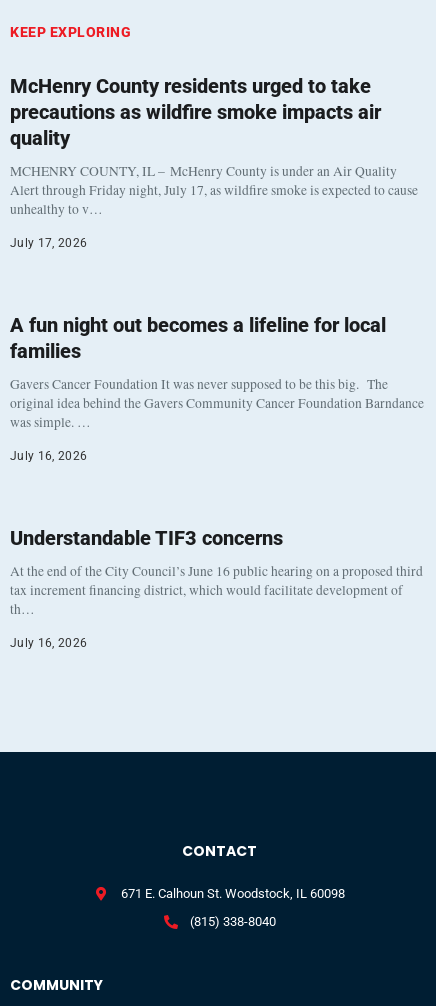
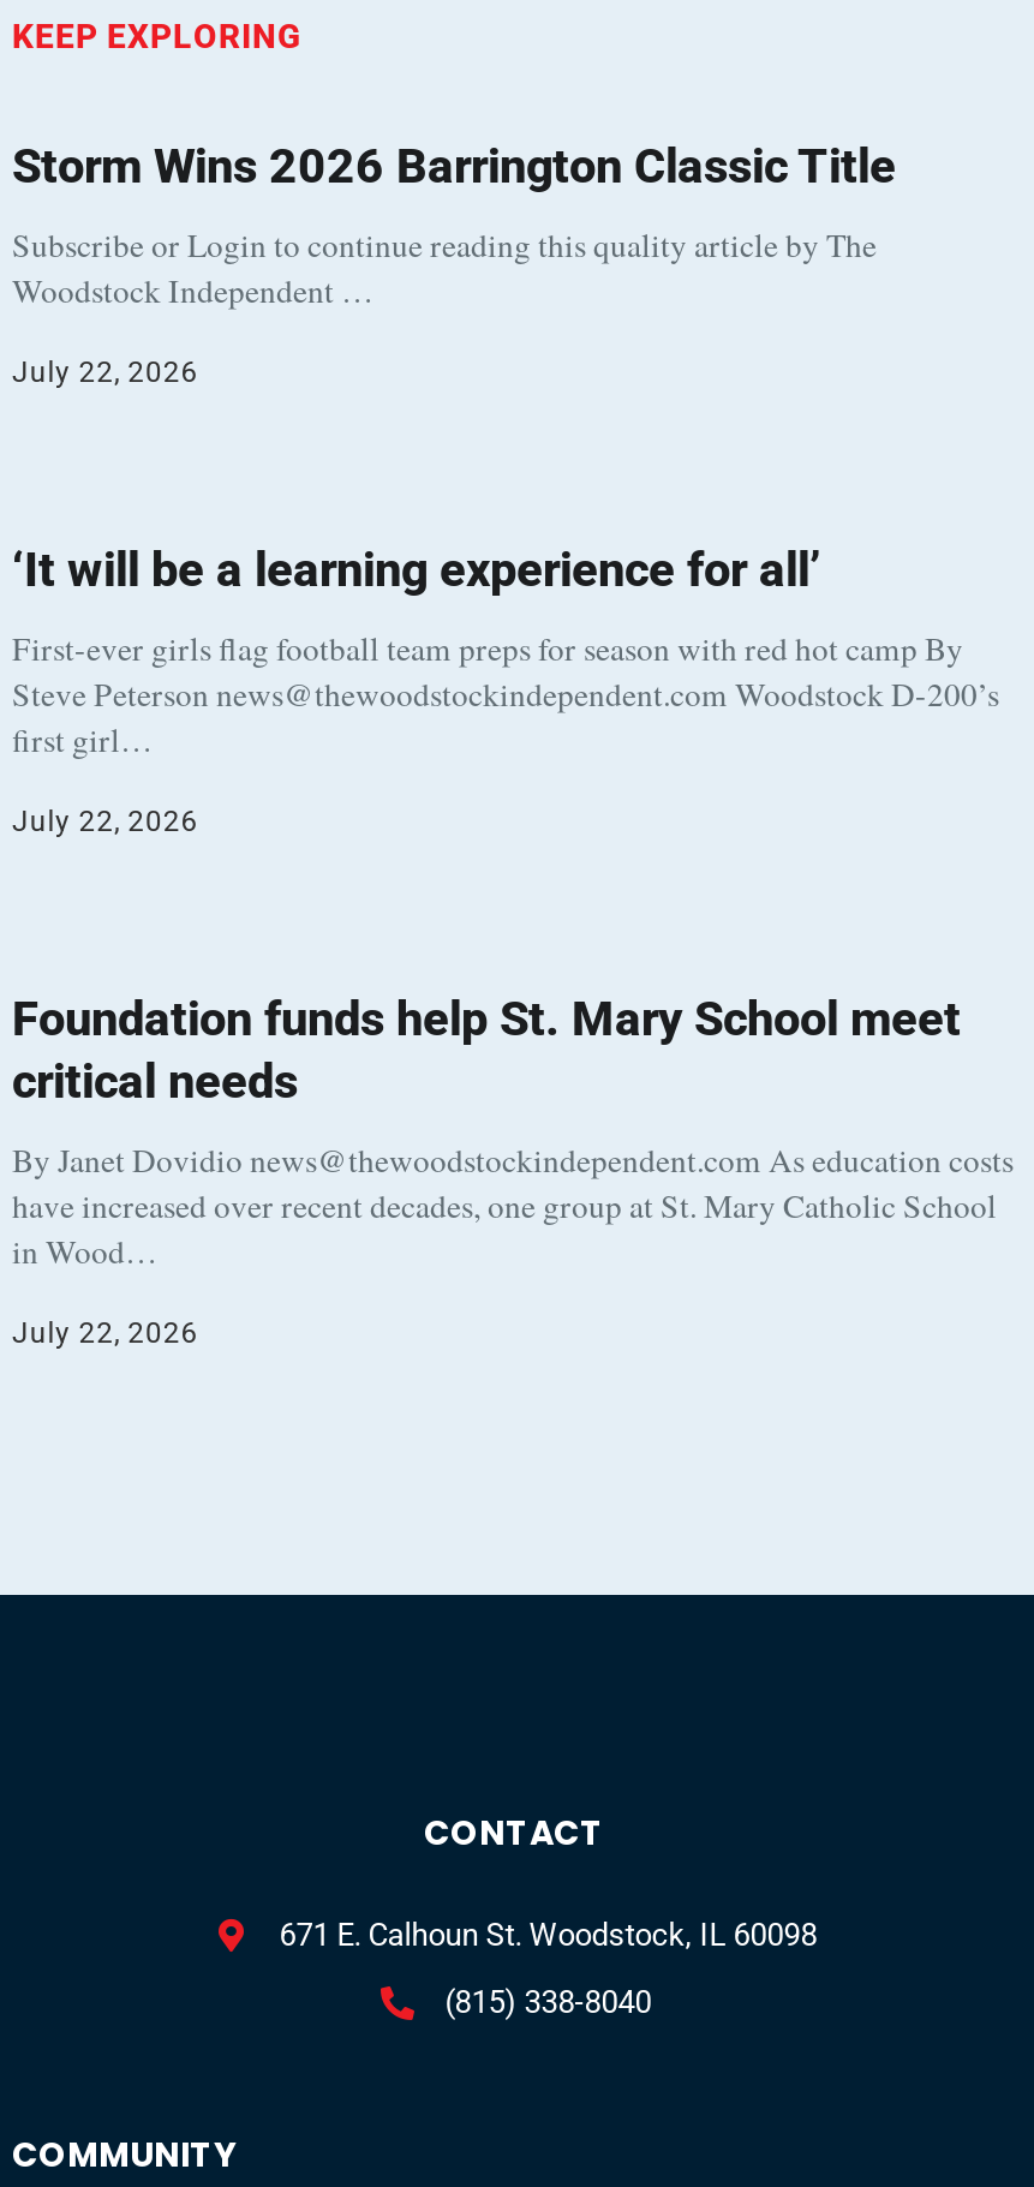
- McHenry County residents urged to take
- precautions as wildfire smoke impacts air
- quality
+ Storm Wins 2026 Barrington Classic Title

- MCHENRY COUNTY, IL – McHenry County is under an Air Quality
- Alert through Friday night, July 17, as wildfire smoke is expected to cause
- unhealthy to v…
+ Subscribe or Login to continue reading this quality article by The
+ Woodstock Independent …

- July 17, 2026
+ July 22, 2026

- A fun night out becomes a lifeline for local
- families
+ ‘It will be a learning experience for all’

- Gavers Cancer Foundation It was never supposed to be this big. The
- original idea behind the Gavers Community Cancer Foundation Barndance
- was simple. …
+ First-ever girls flag football team preps for season with red hot camp By
+ Steve Peterson news@thewoodstockindependent.com Woodstock D-200’s
+ first girl…

- July 16, 2026
+ July 22, 2026

- Understandable TIF3 concerns
+ Foundation funds help St. Mary School meet
+ critical needs

- At the end of the City Council’s June 16 public hearing on a proposed third
- tax increment financing district, which would facilitate development of
- th…
+ By Janet Dovidio news@thewoodstockindependent.com As education costs
+ have increased over recent decades, one group at St. Mary Catholic School
+ in Wood…

- July 16, 2026
+ July 22, 2026
